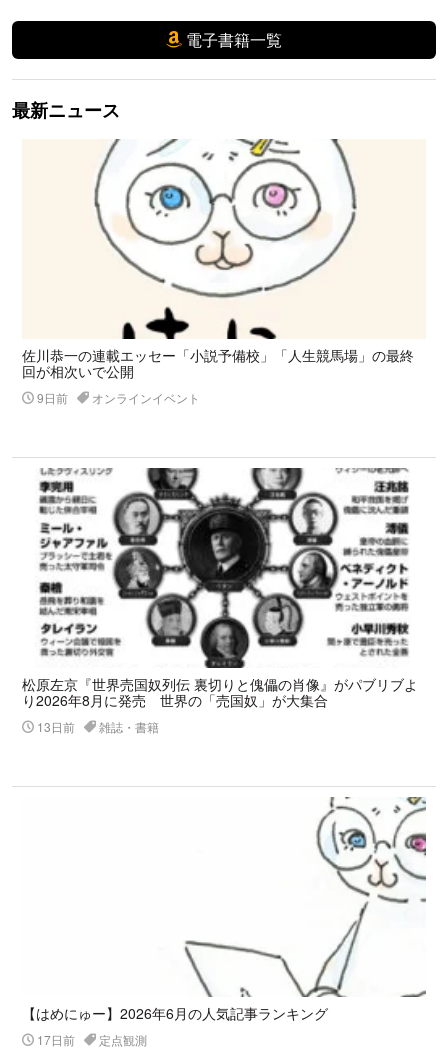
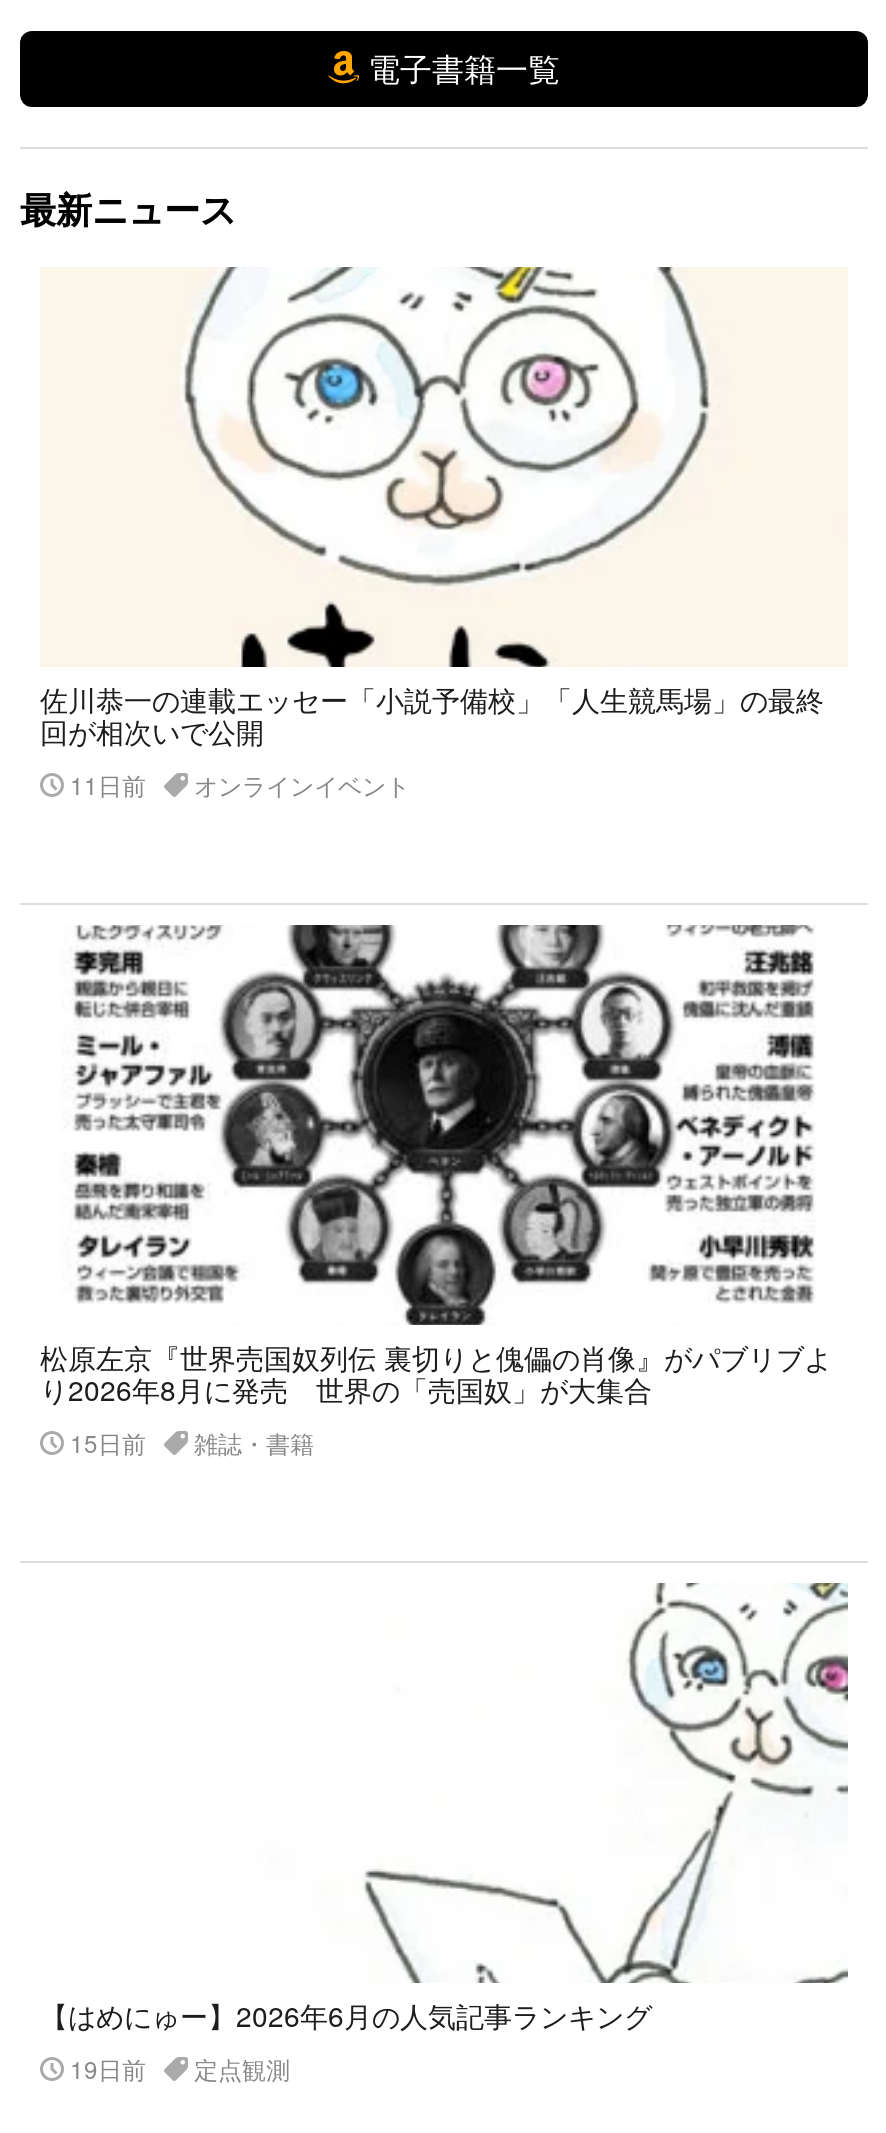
- 9日前 オンラインイベント
+ 11日前 オンラインイベント

- 13日前 雑誌・書籍
+ 15日前 雑誌・書籍

- 17日前 定点観測
+ 19日前 定点観測
